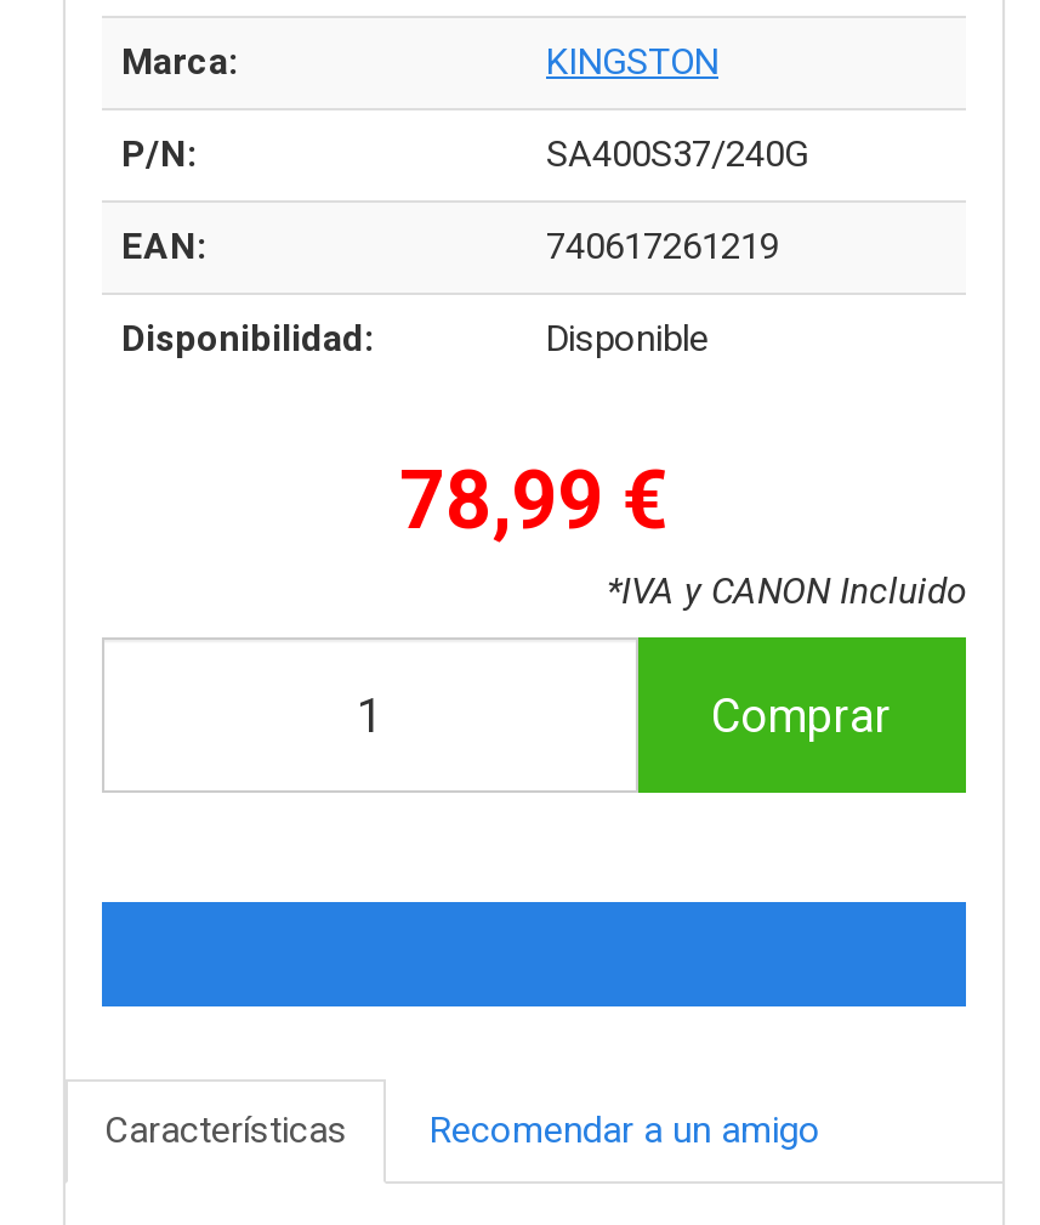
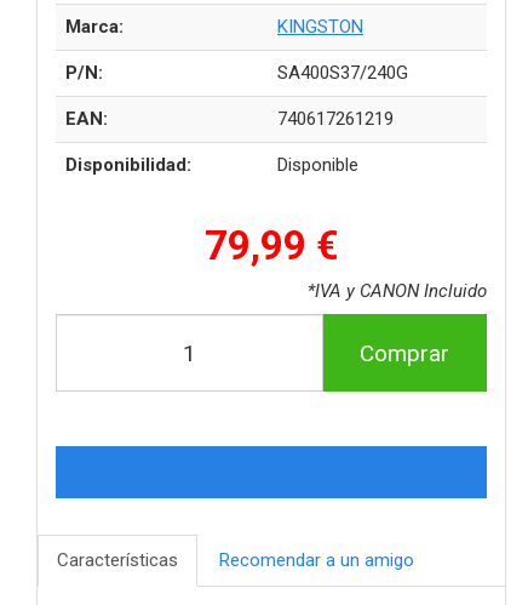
- 78,99 €
+ 79,99 €
